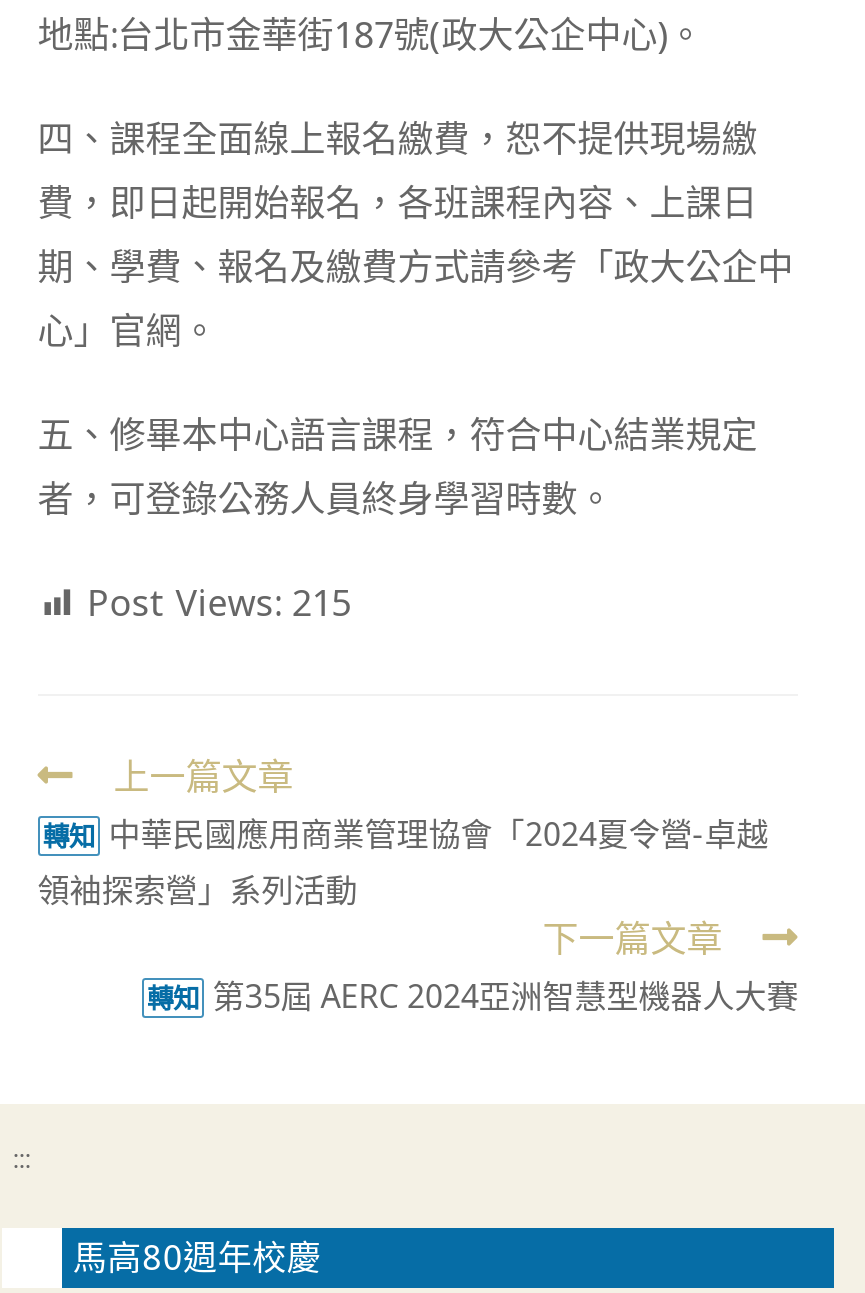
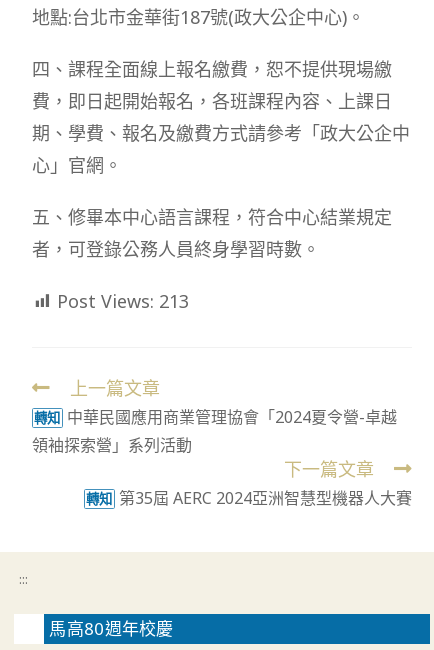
- Post Views: 215
+ Post Views: 213
